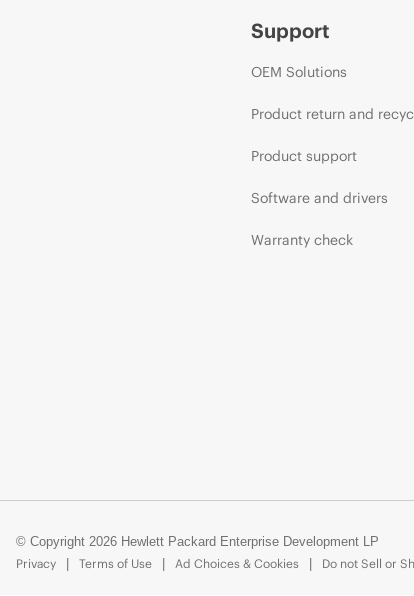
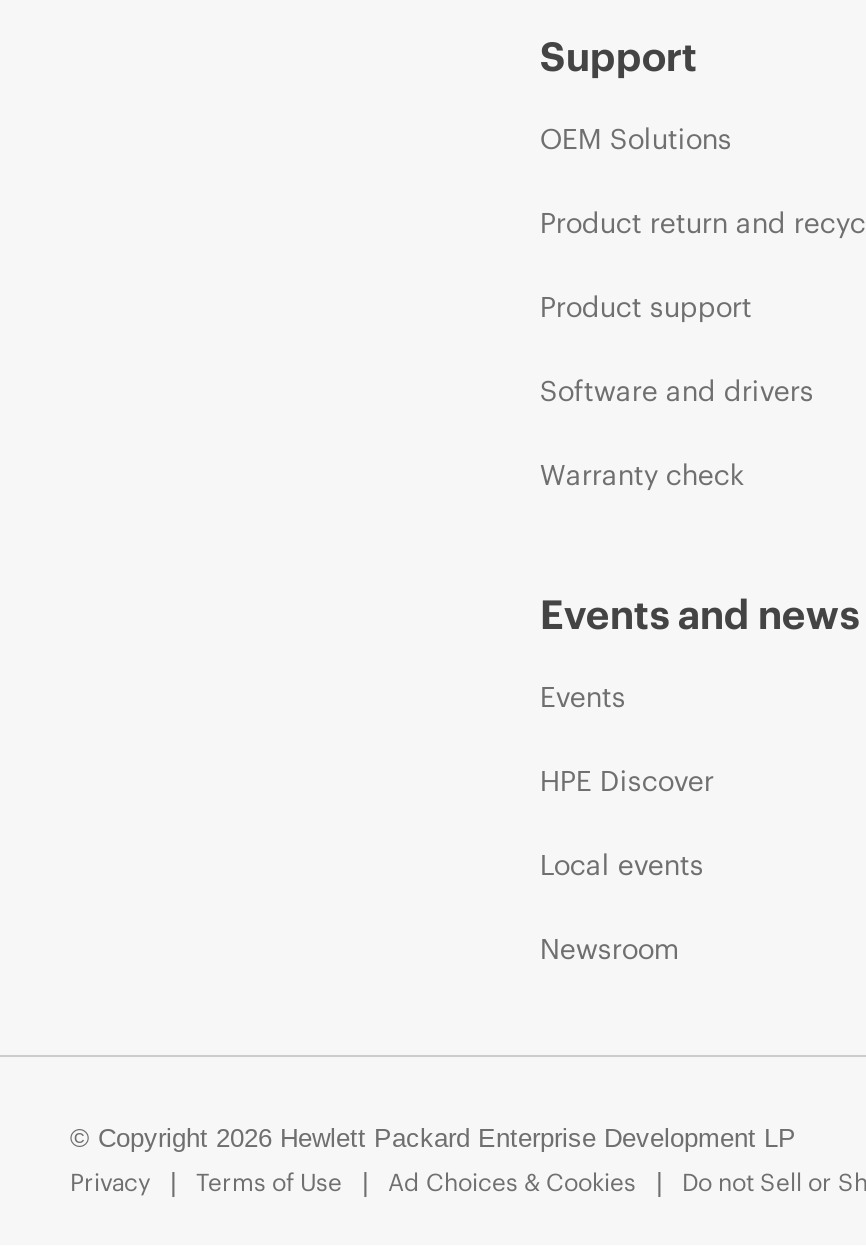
+ Events and news
+ Events
+ HPE Discover
+ Local events
+ Newsroom
